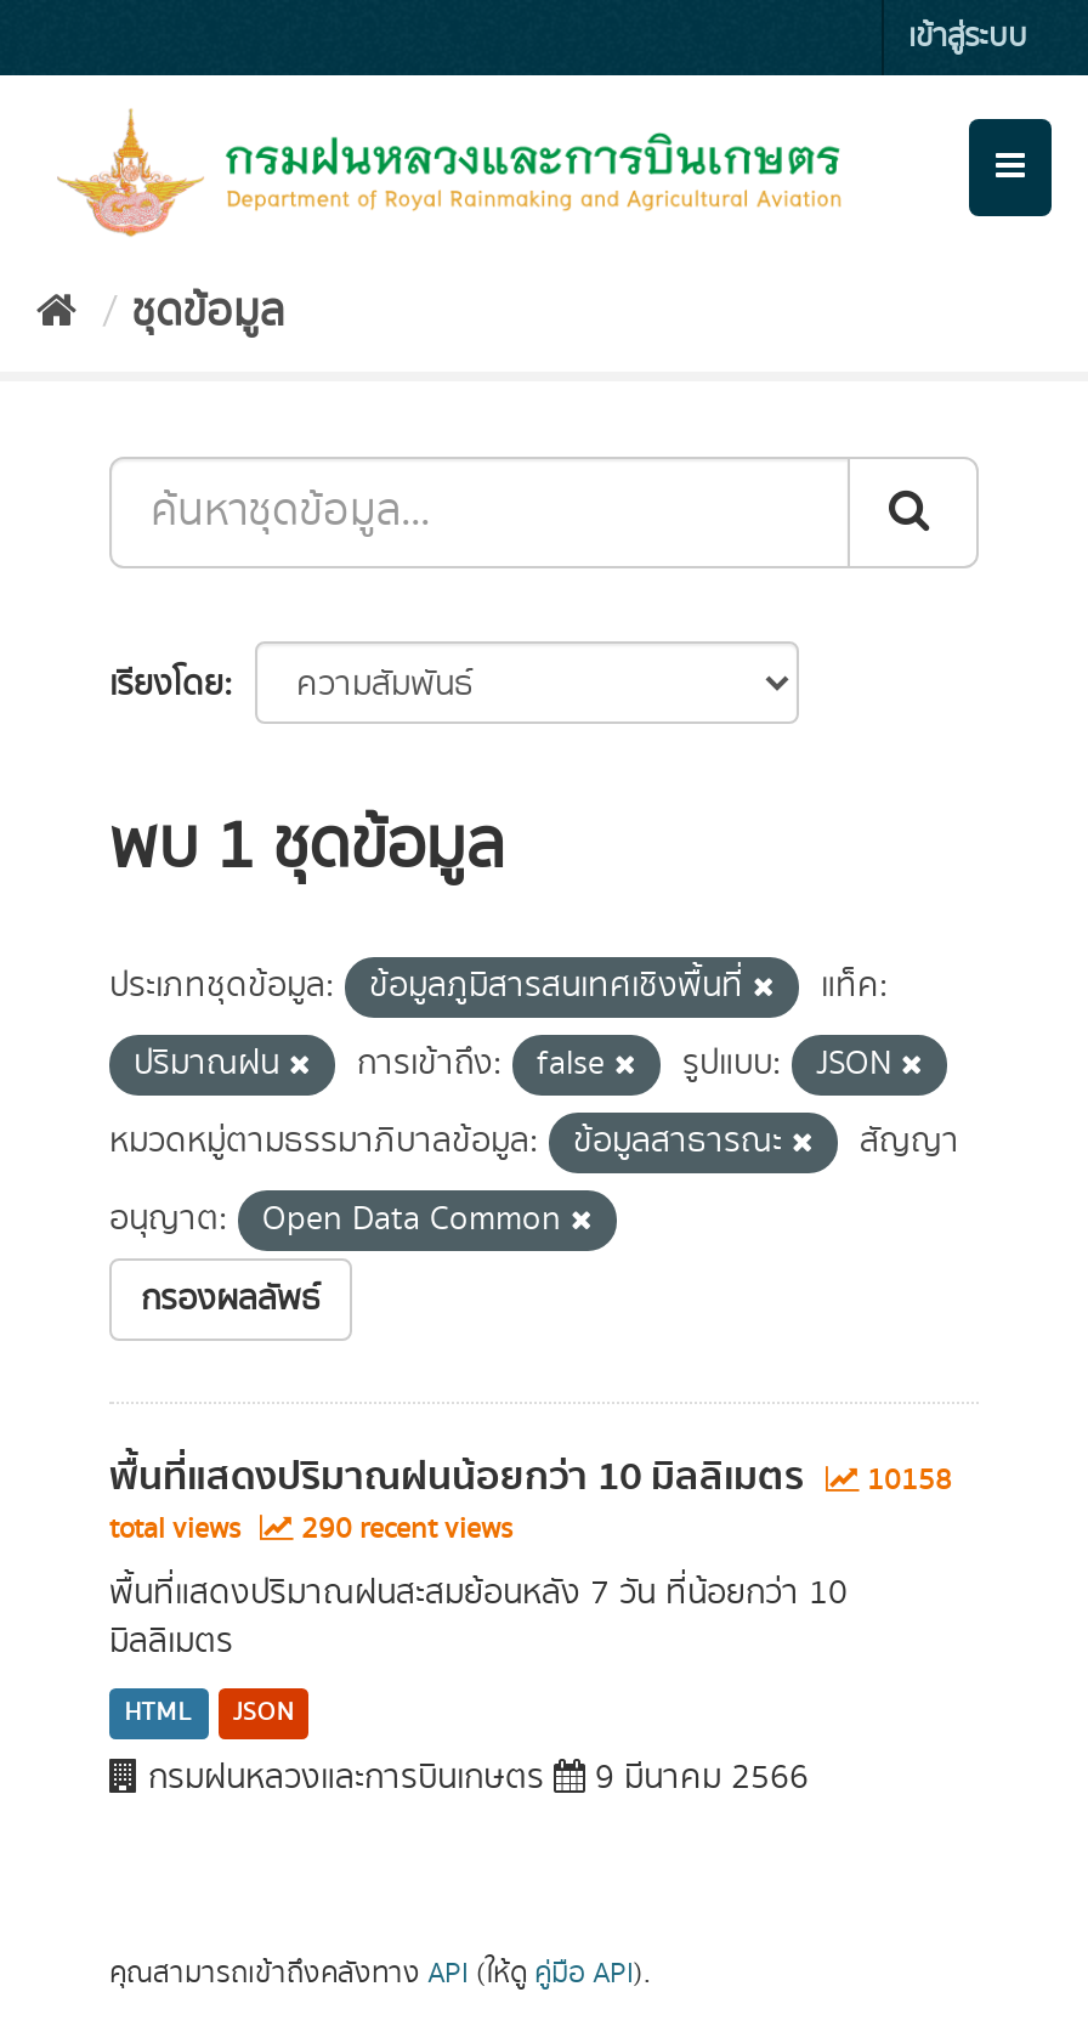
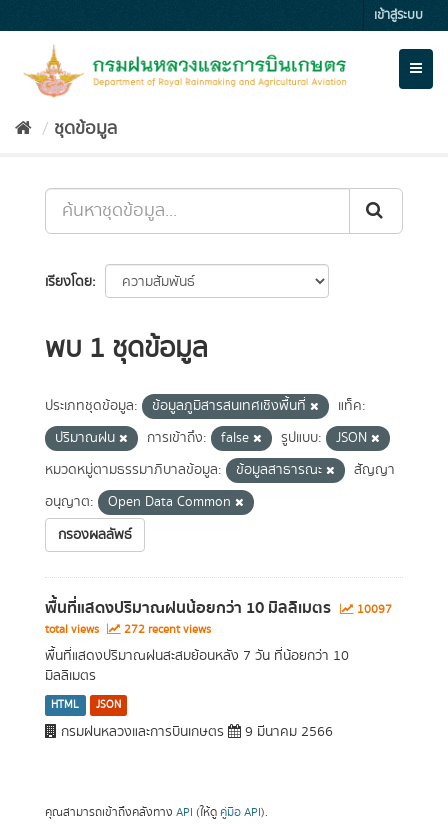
- พื้นที่แสดงปริมาณฝนน้อยกว่า 10 มิลลิเมตร 10158
+ พื้นที่แสดงปริมาณฝนน้อยกว่า 10 มิลลิเมตร 10097

- total views 290 recent views
+ total views 272 recent views
